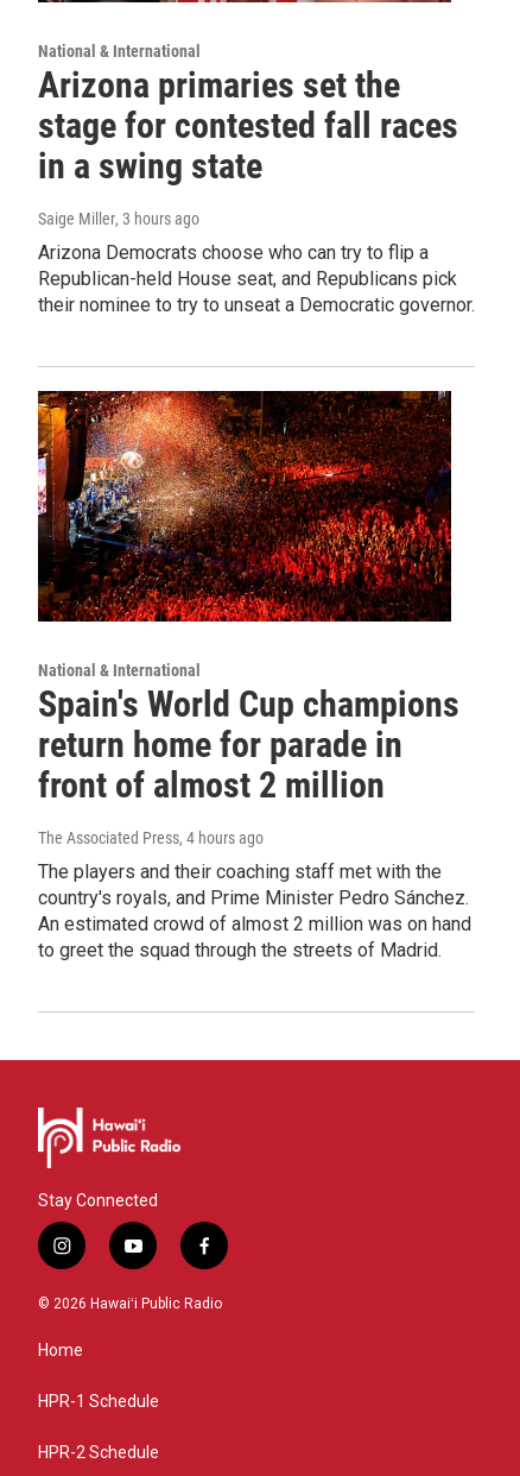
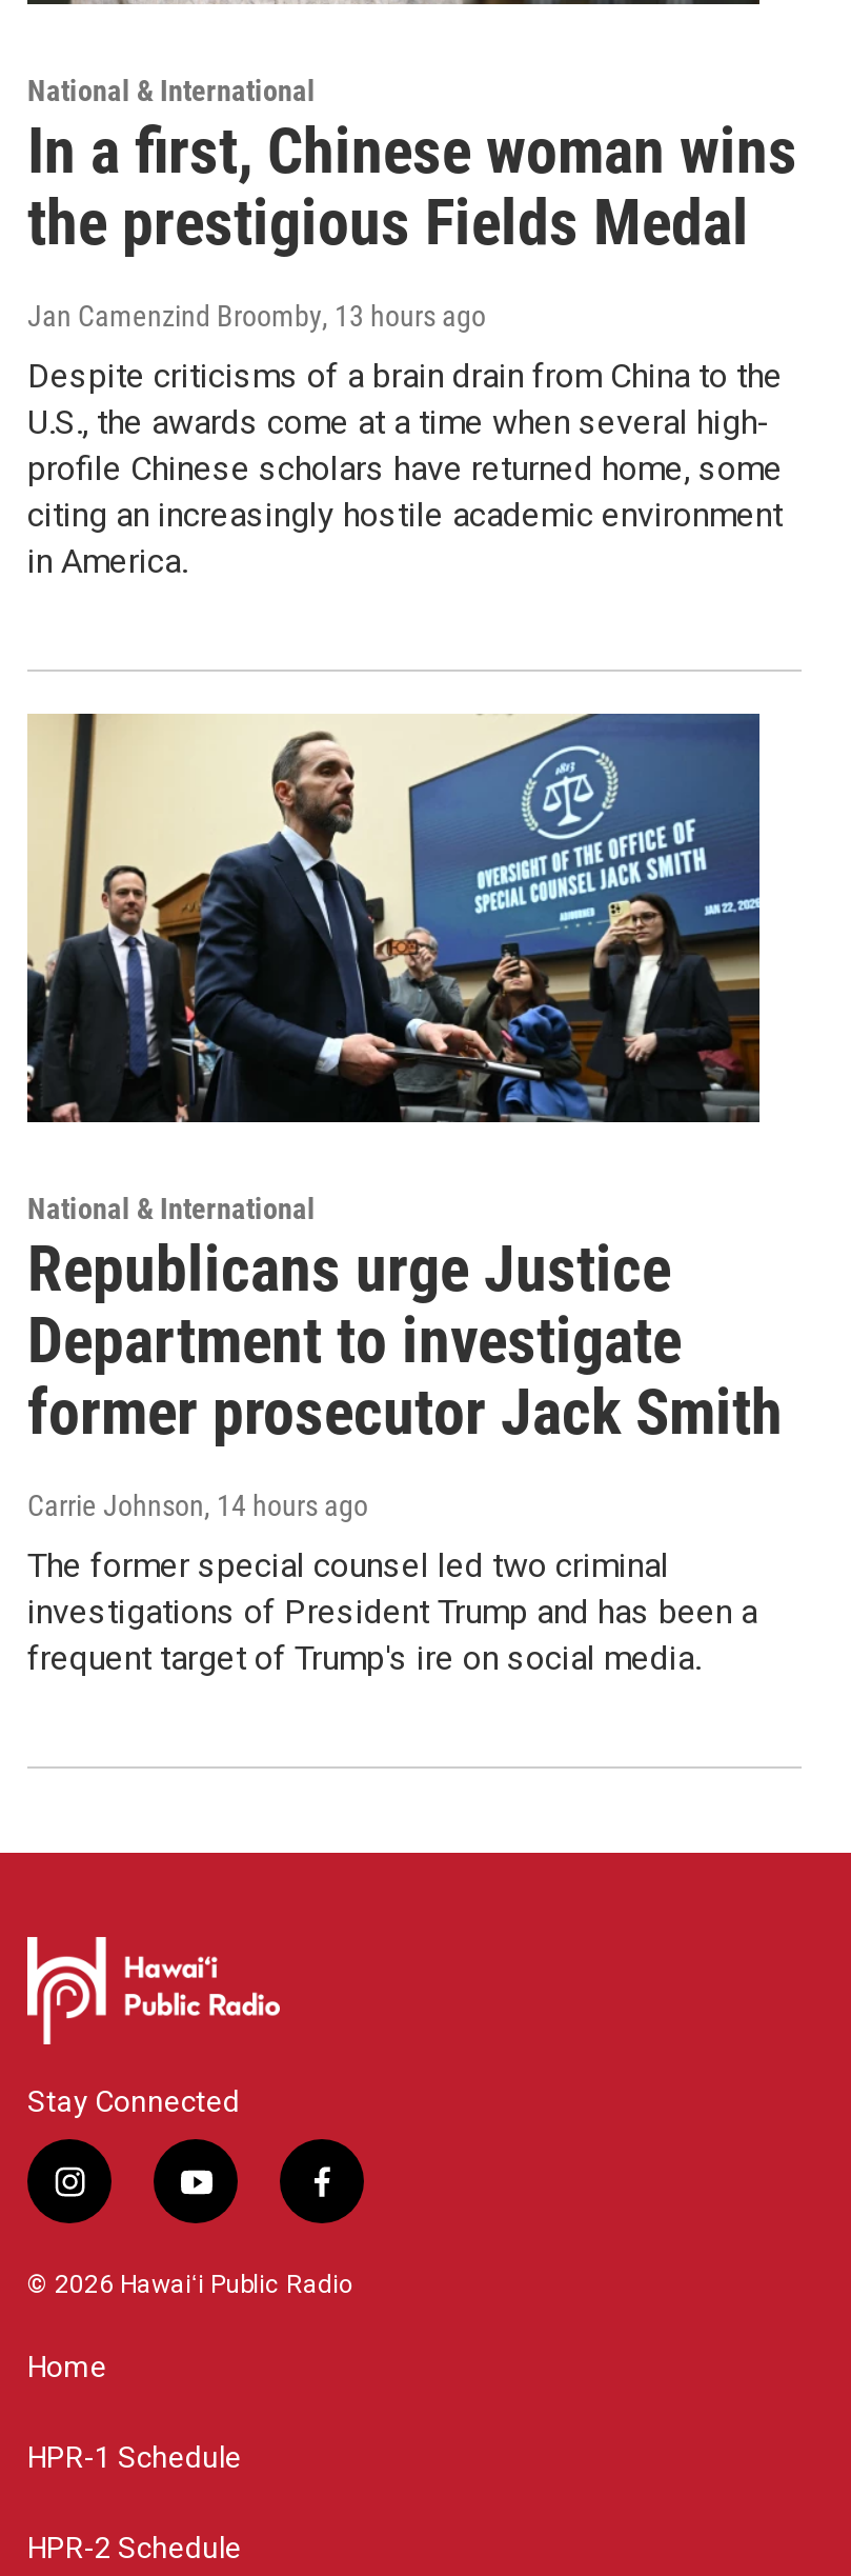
- Arizona primaries set the
- stage for contested fall races
- in a swing state
+ In a first, Chinese woman wins
+ the prestigious Fields Medal

- Saige Miller, 3 hours ago
+ Jan Camenzind Broomby, 13 hours ago

- Arizona Democrats choose who can try to flip a
- Republican-held House seat, and Republicans pick
- their nominee to try to unseat a Democratic governor.
+ Despite criticisms of a brain drain from China to the
+ U.S., the awards come at a time when several high-
+ profile Chinese scholars have returned home, some
+ citing an increasingly hostile academic environment
+ in America.

- [image]
+ [image]

- Spain's World Cup champions
- return home for parade in
- front of almost 2 million
+ Republicans urge Justice
+ Department to investigate
+ former prosecutor Jack Smith

- The Associated Press, 4 hours ago
+ Carrie Johnson, 14 hours ago

- The players and their coaching staff met with the
- country's royals, and Prime Minister Pedro Sánchez.
- An estimated crowd of almost 2 million was on hand
- to greet the squad through the streets of Madrid.
+ The former special counsel led two criminal
+ investigations of President Trump and has been a
+ frequent target of Trump's ire on social media.
